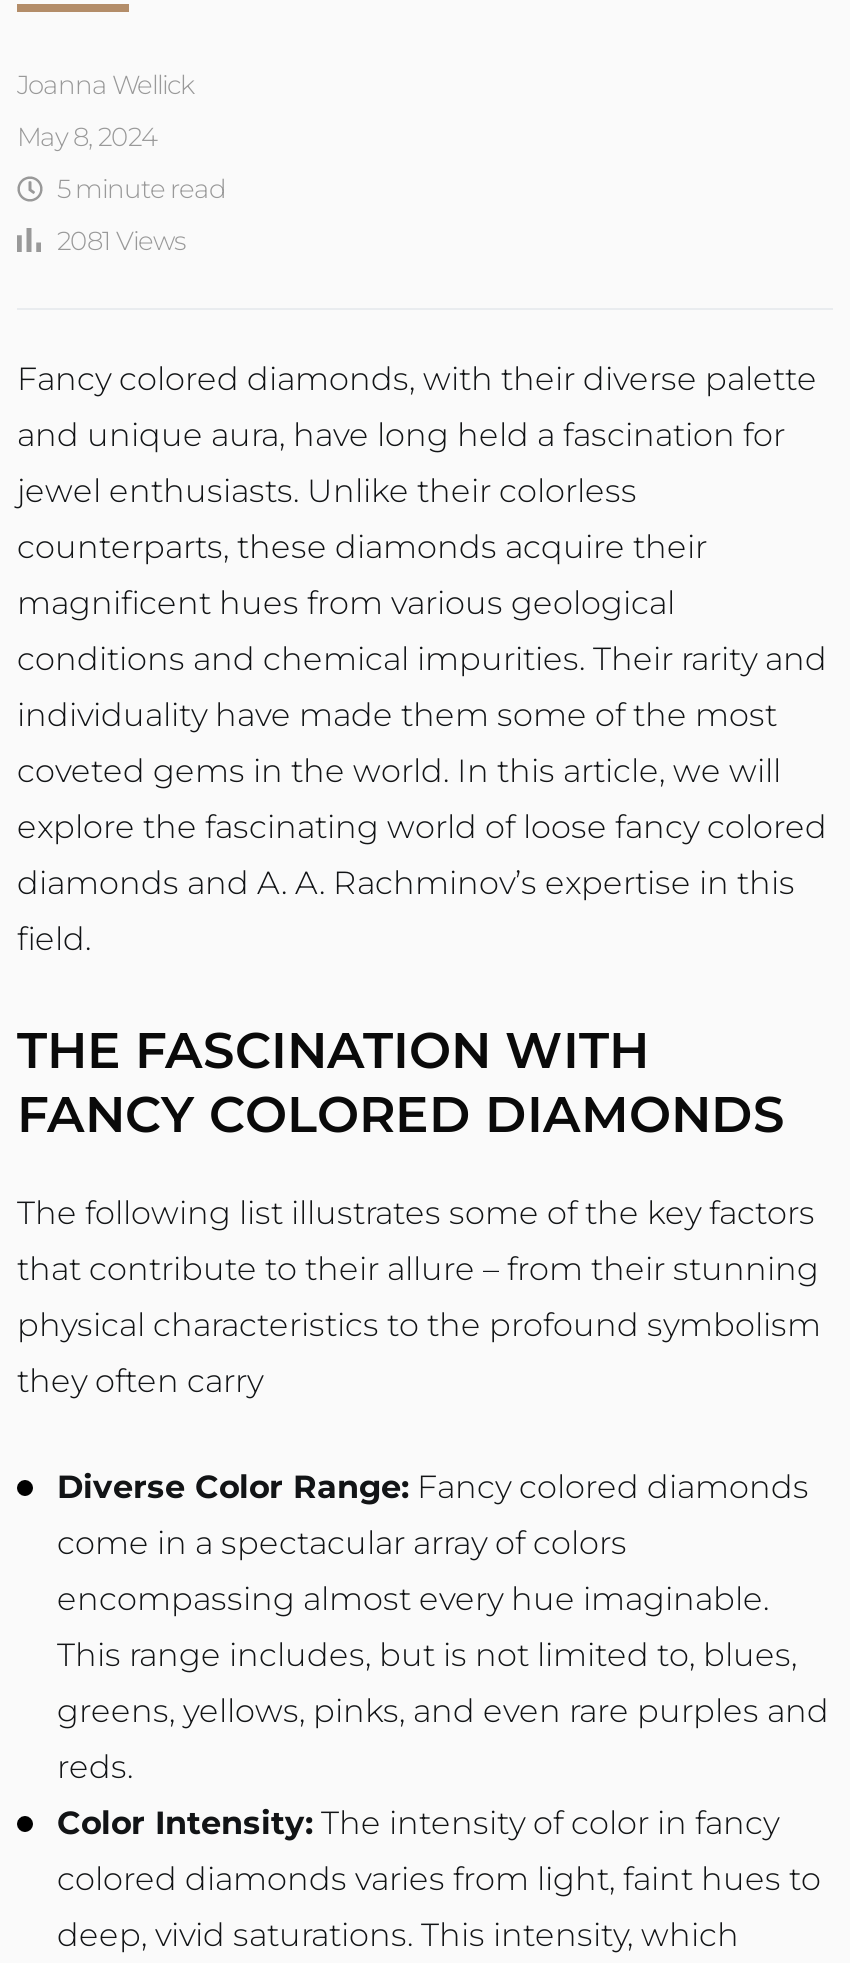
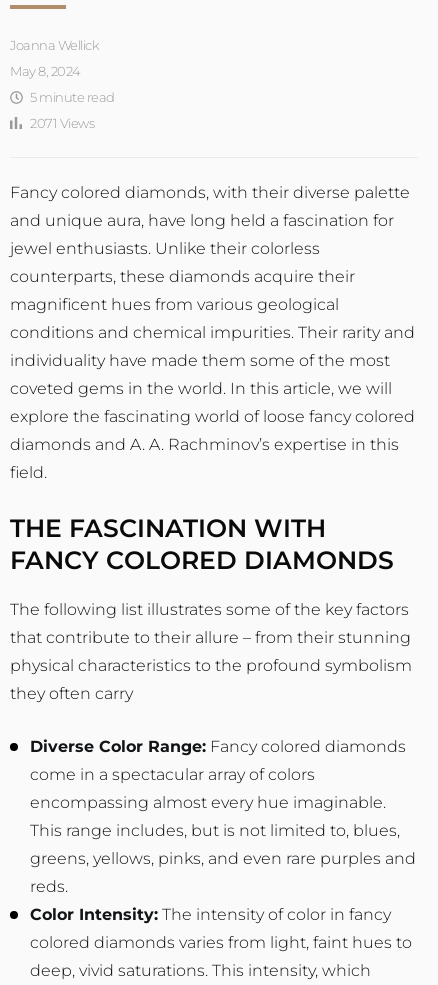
- 2081 Views
+ 2071 Views
